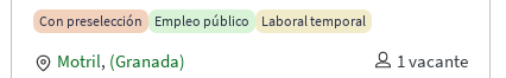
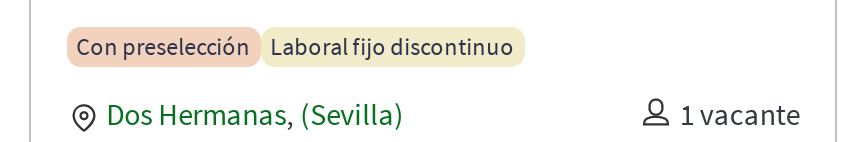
- Empleo público
- Laboral temporal
+ Laboral fijo discontinuo

- Motril, (Granada)
+ Dos Hermanas, (Sevilla)
